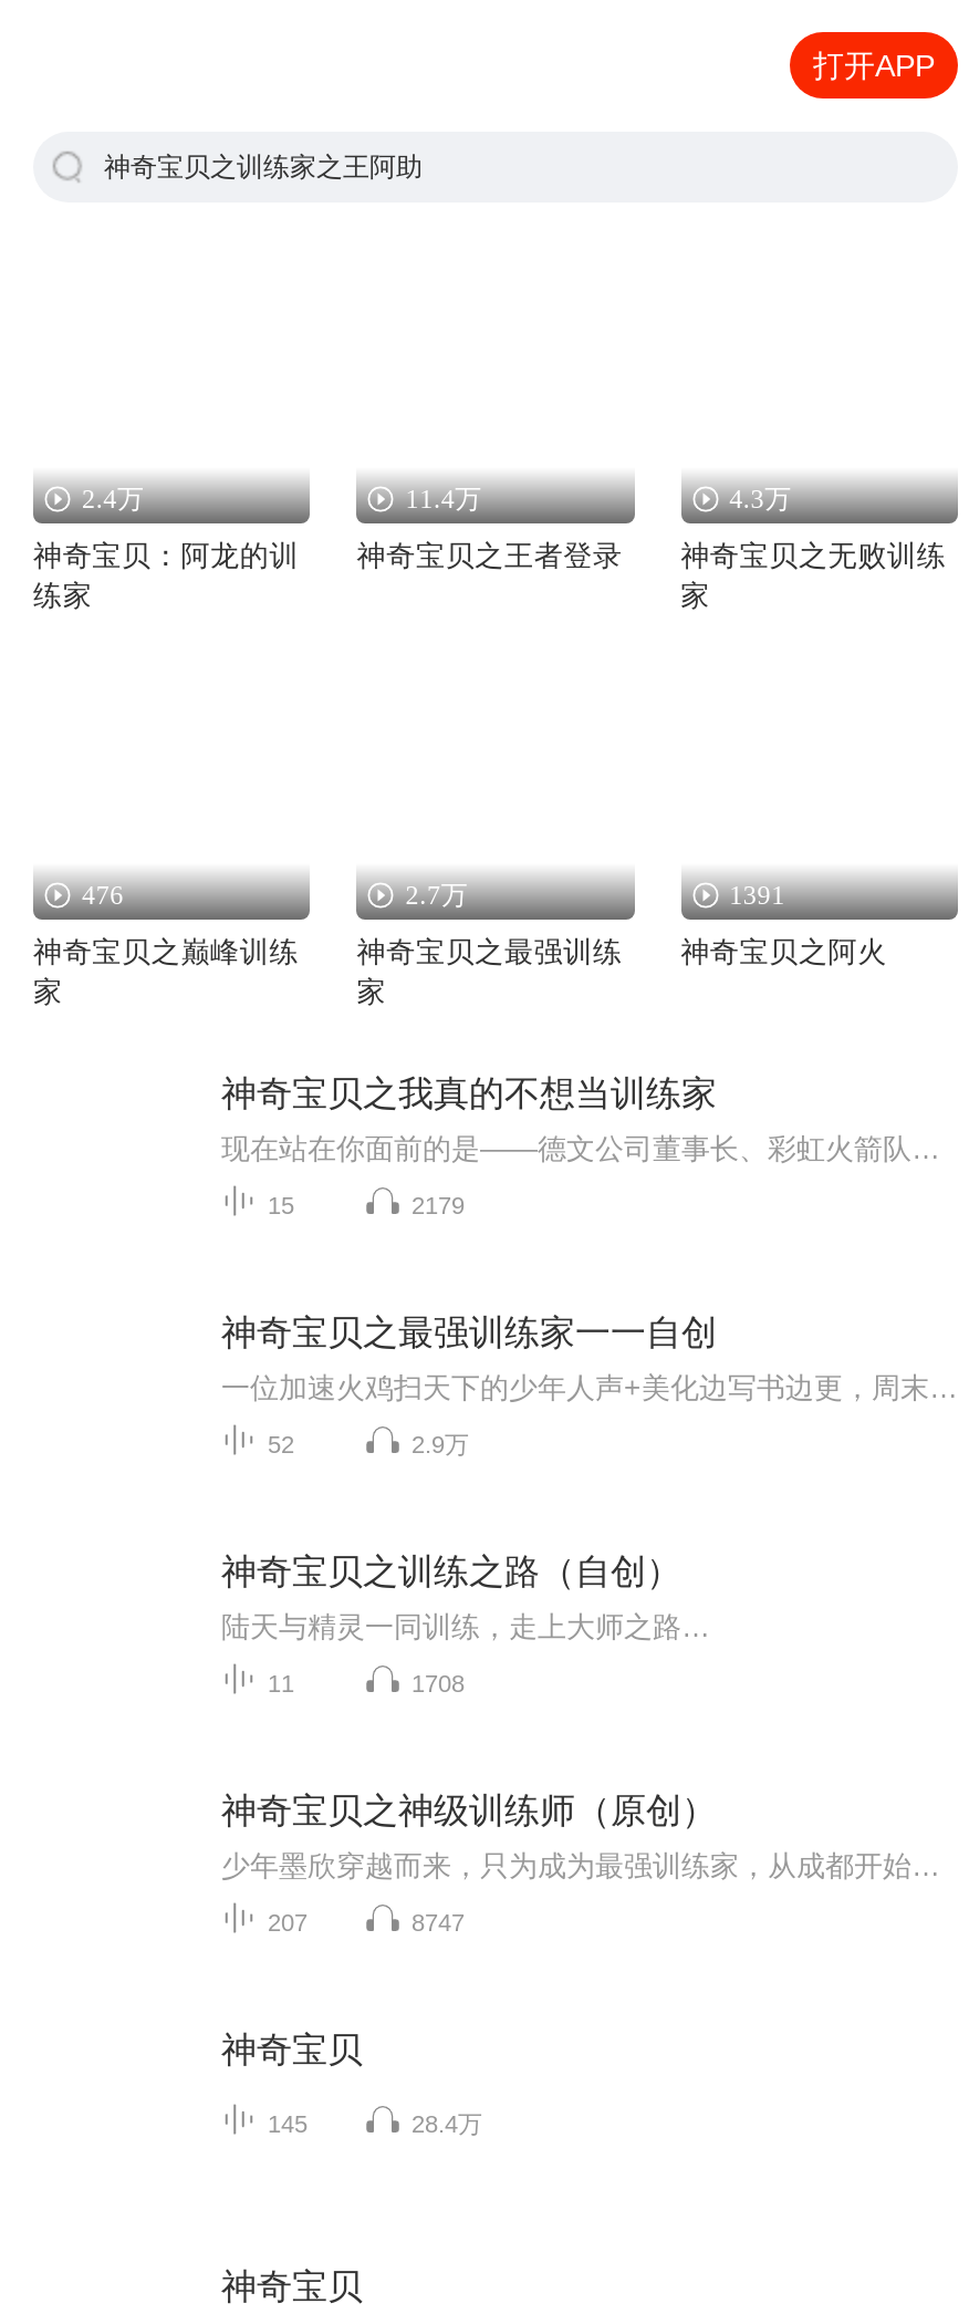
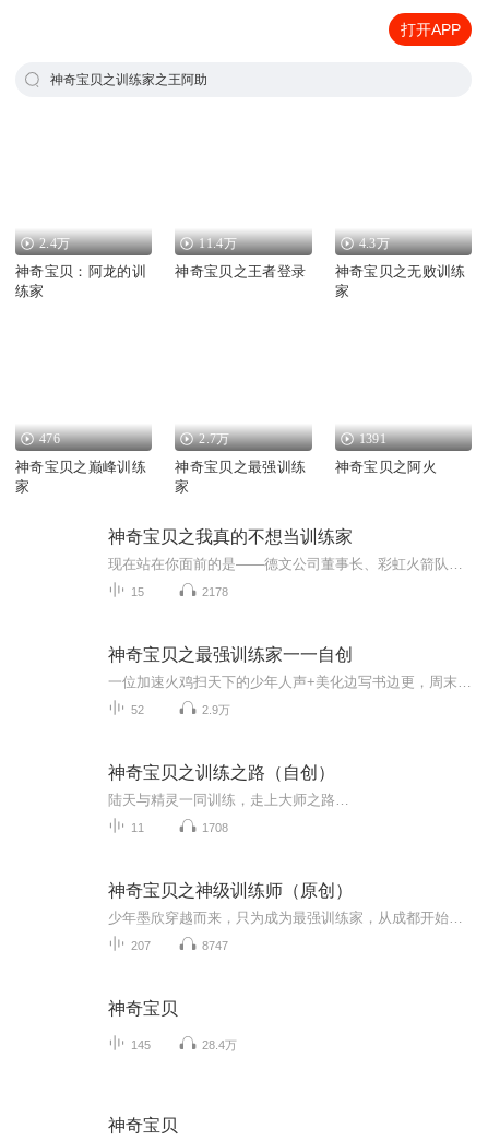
- 2179
+ 2178
